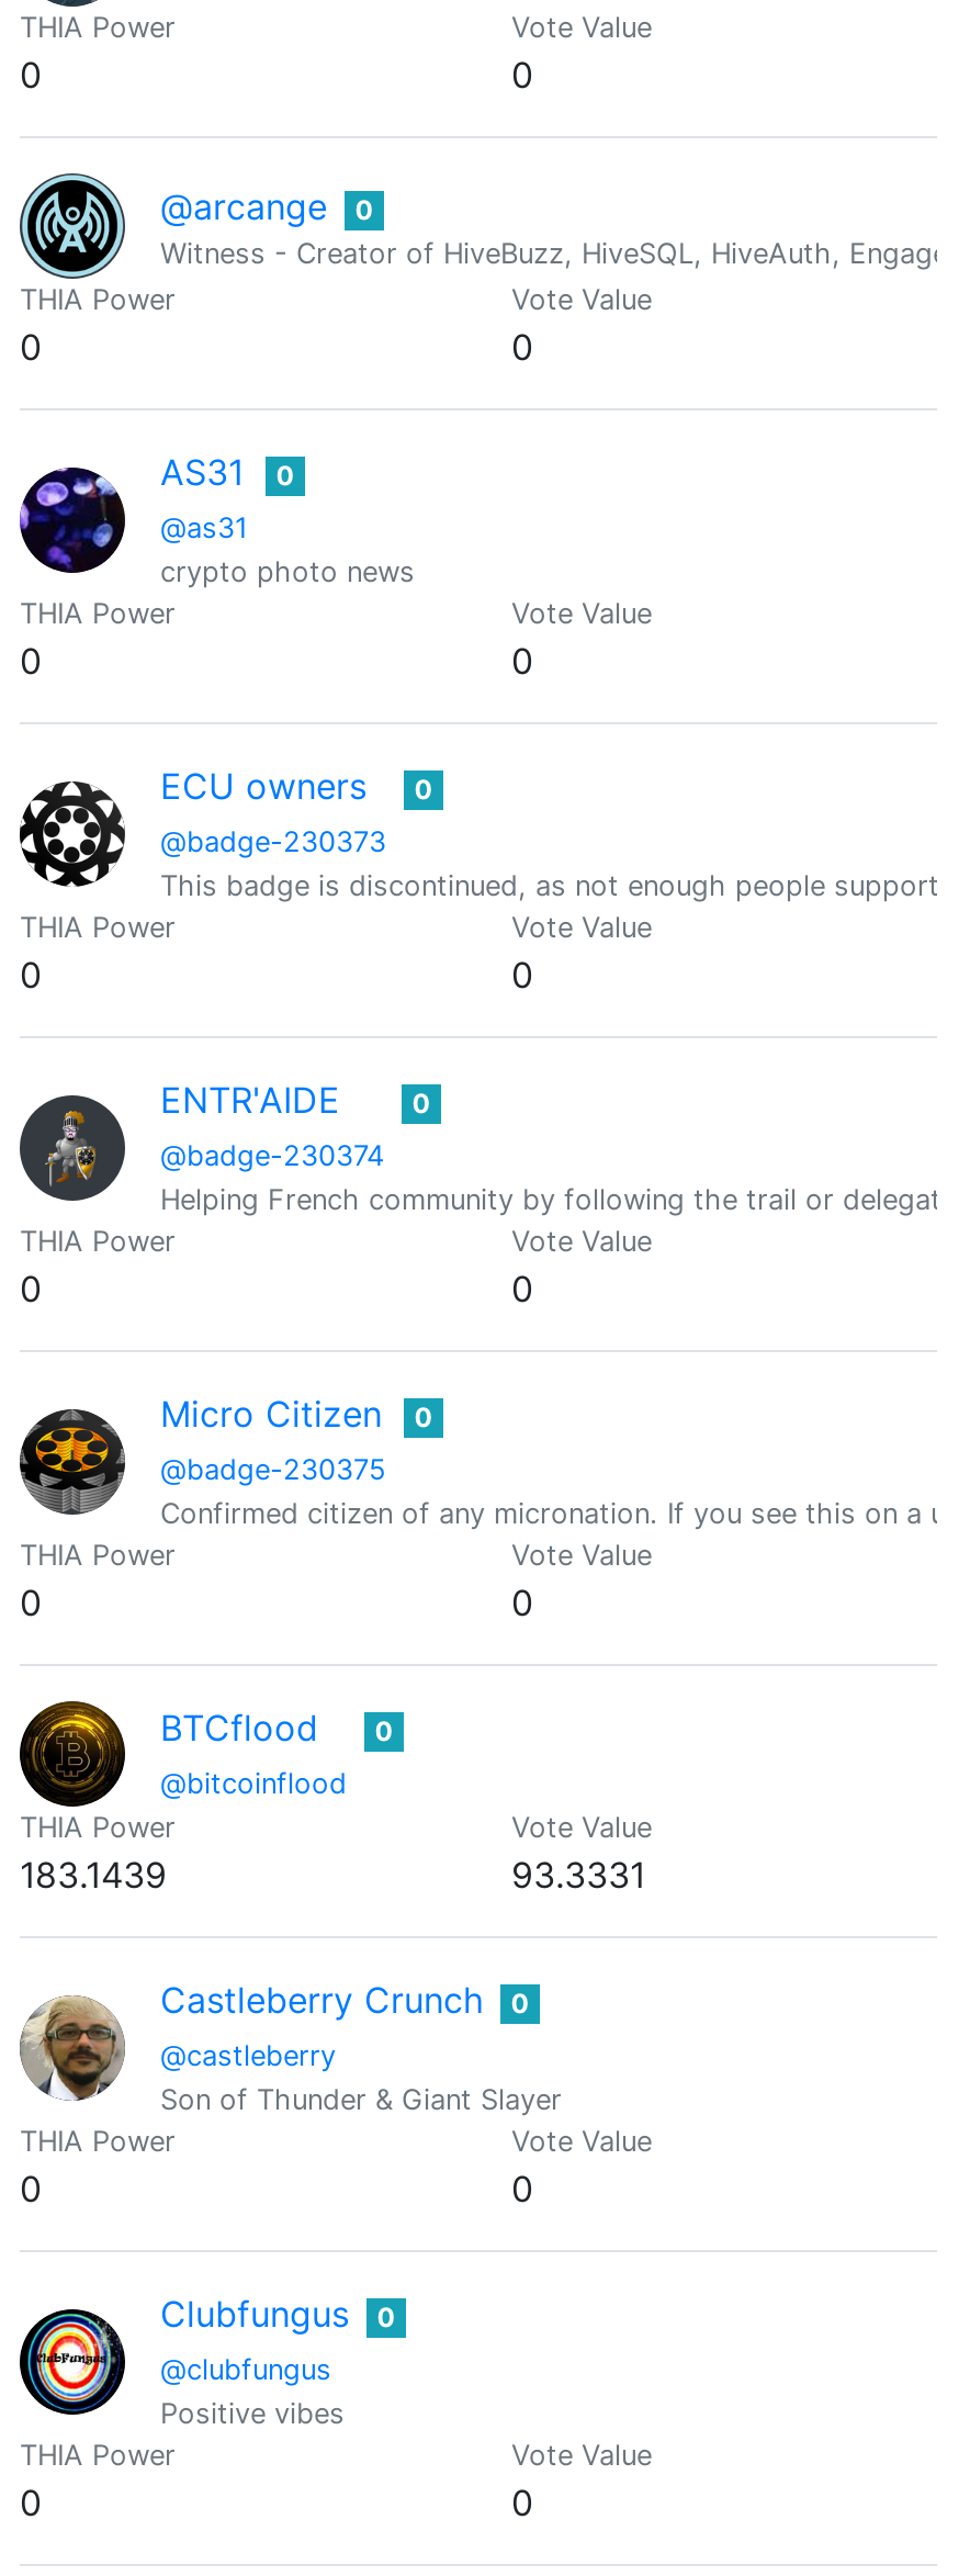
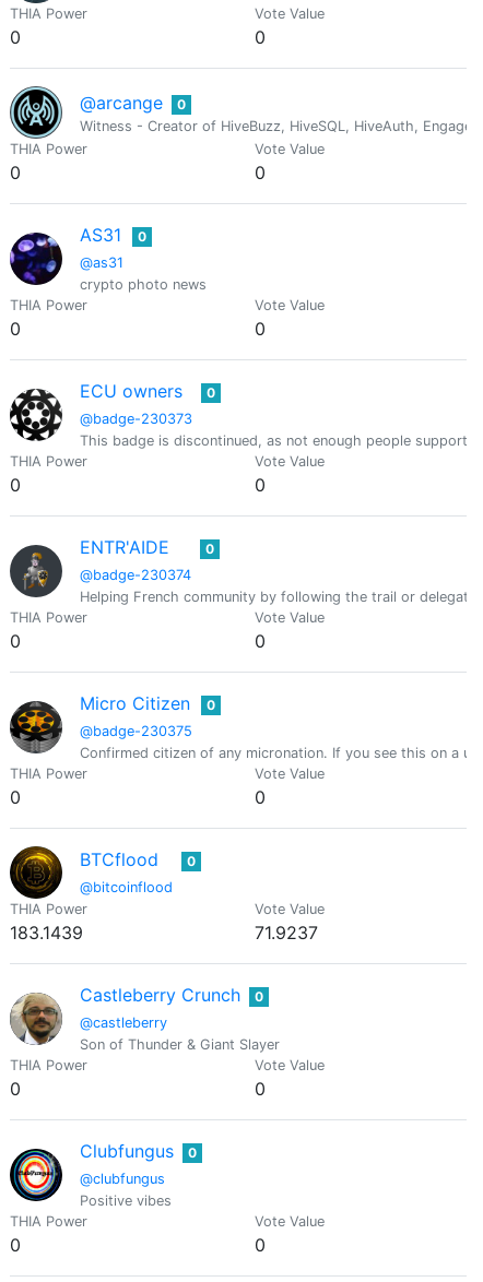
- 93.3331
+ 71.9237
